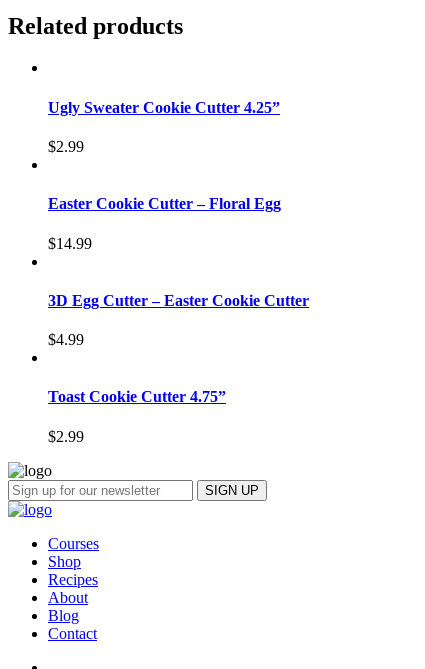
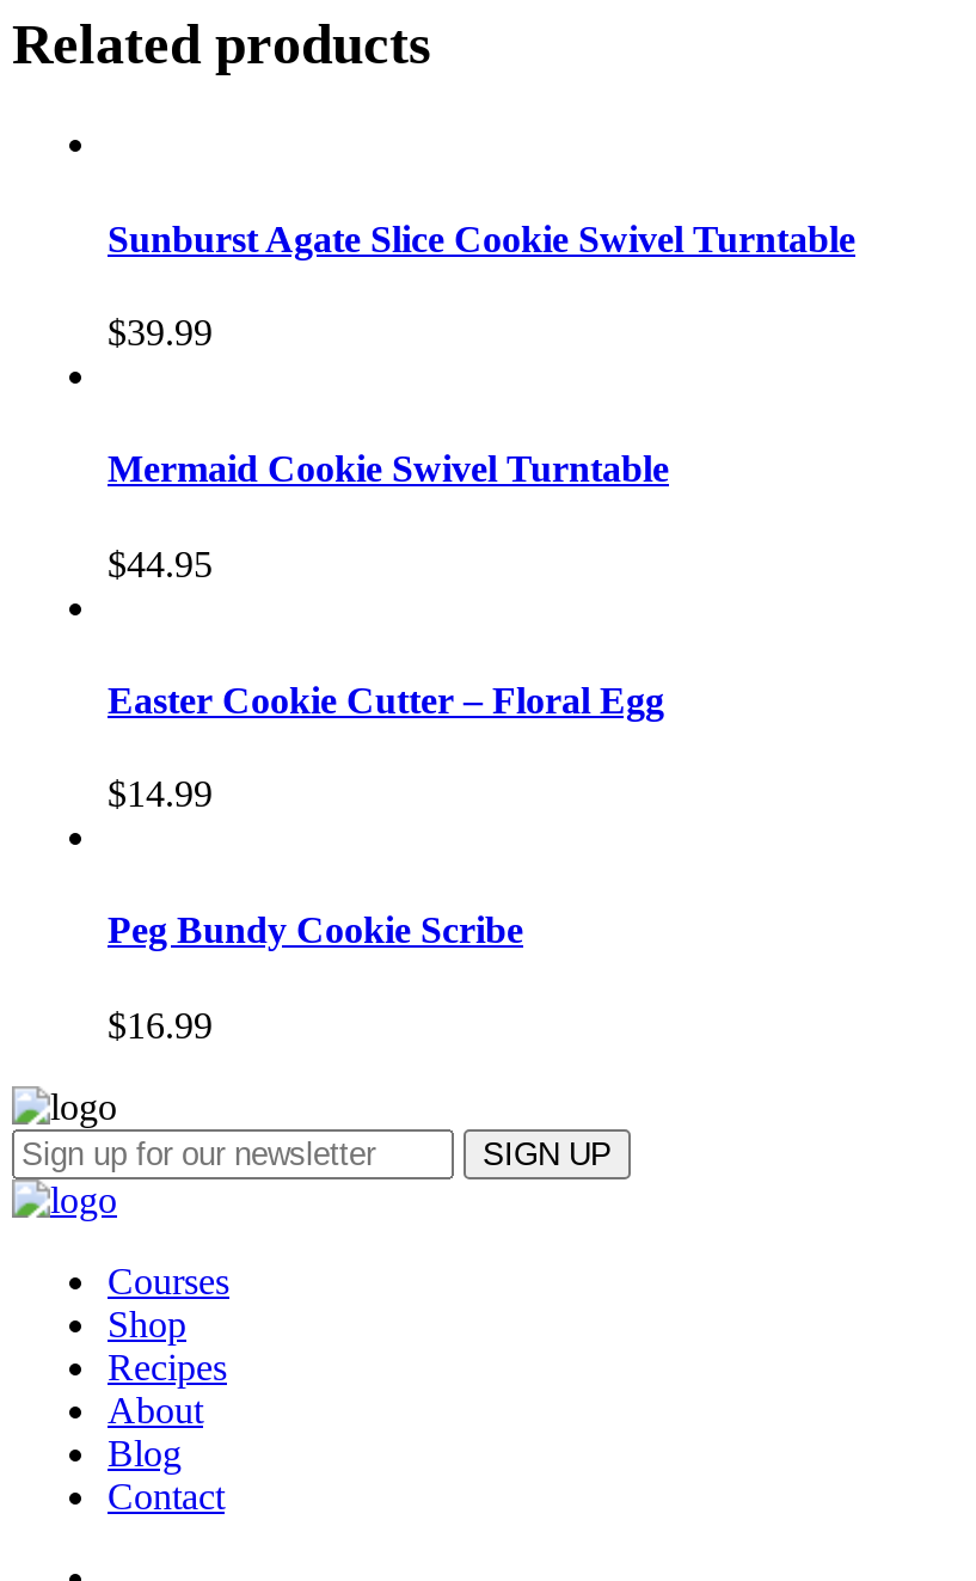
- Ugly Sweater Cookie Cutter 4.25”
- $2.99
+ Sunburst Agate Slice Cookie Swivel Turntable
+ $39.99
+ Mermaid Cookie Swivel Turntable
+ $44.95

moved down: Easter Cookie Cutter – Floral Egg | $14.99

- 3D Egg Cutter – Easter Cookie Cutter
- $4.99
- Toast Cookie Cutter 4.75”
- $2.99
+ Peg Bundy Cookie Scribe
+ $16.99
